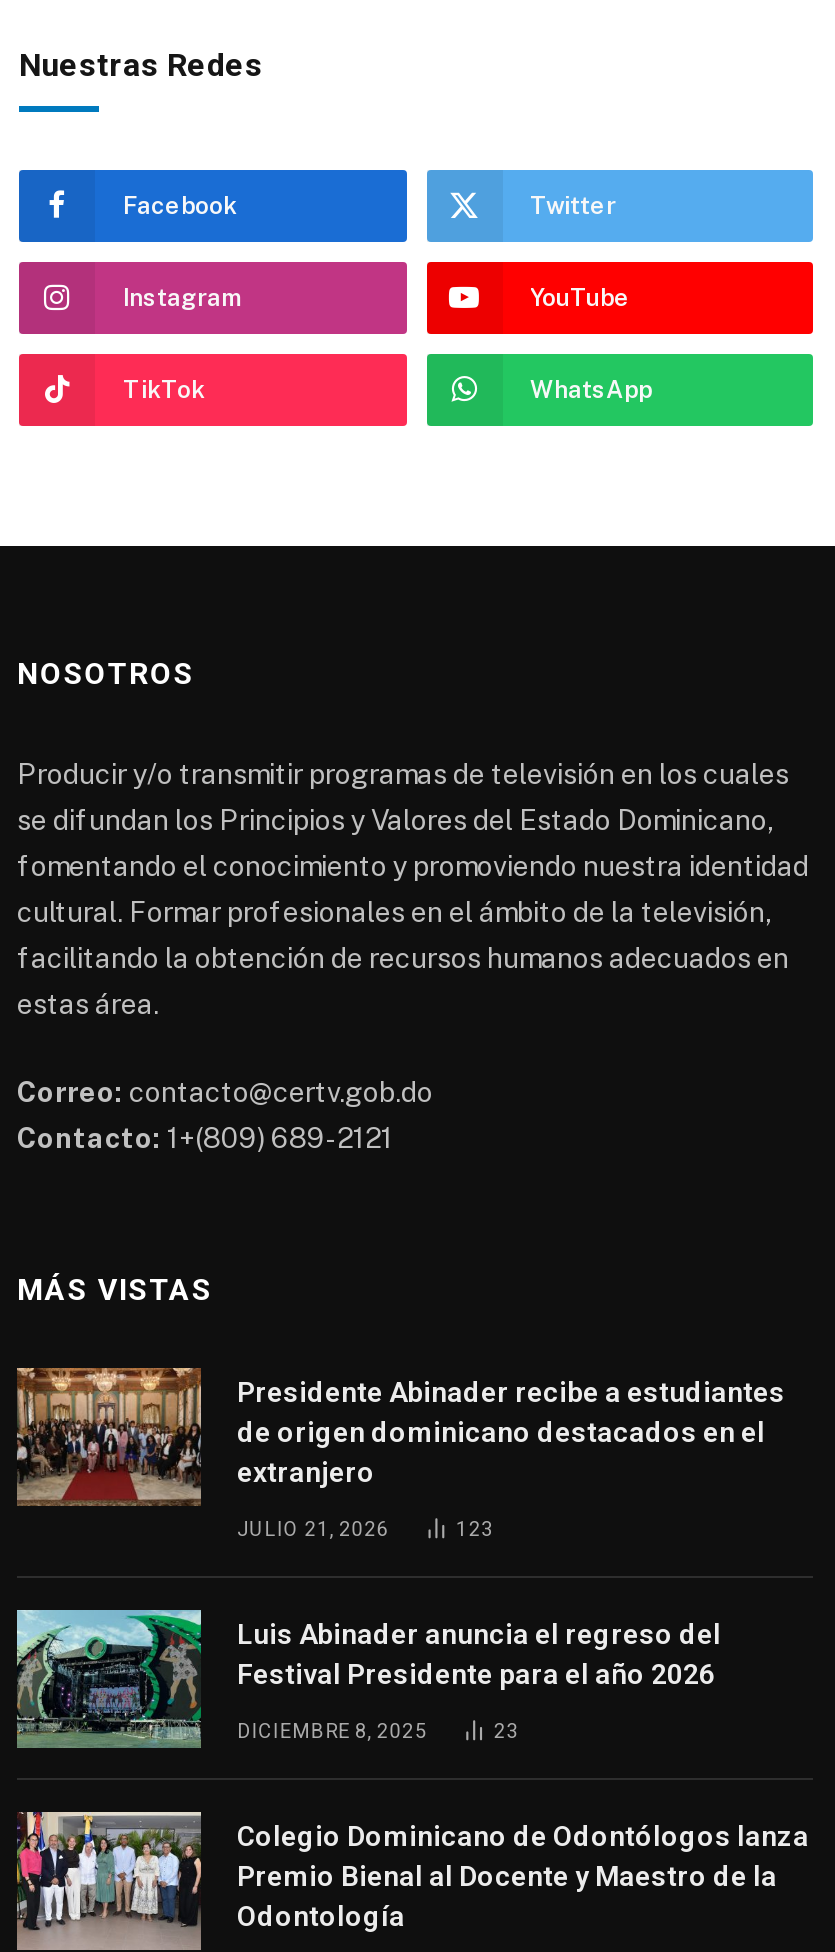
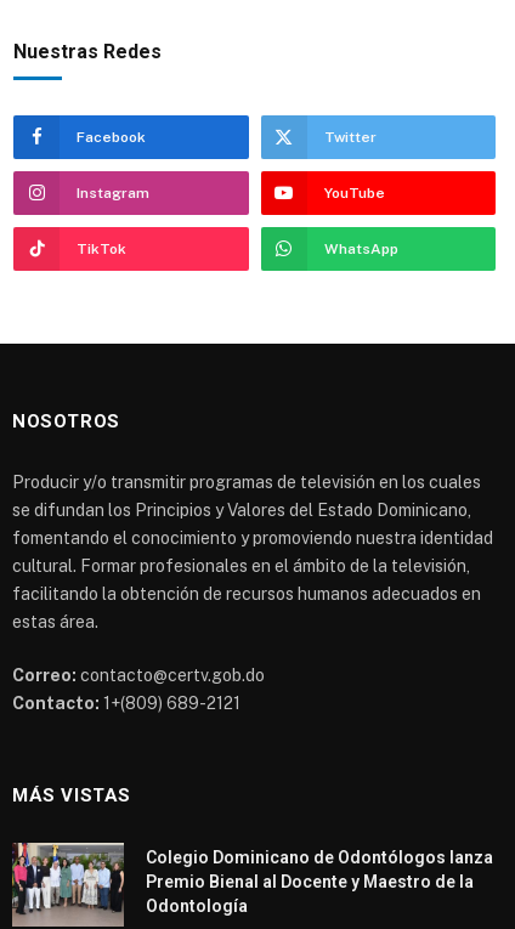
- [image]
- Presidente Abinader recibe a estudiantes
- de origen dominicano destacados en el
- extranjero
- JULIO 21, 2026
- 123
- Luis Abinader anuncia el regreso del
- Festival Presidente para el año 2026
- DICIEMBRE 8, 2025
- 23

- [image]
